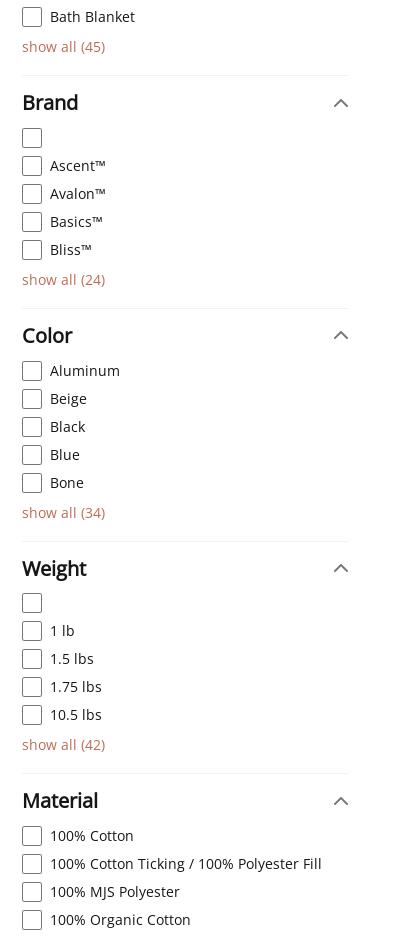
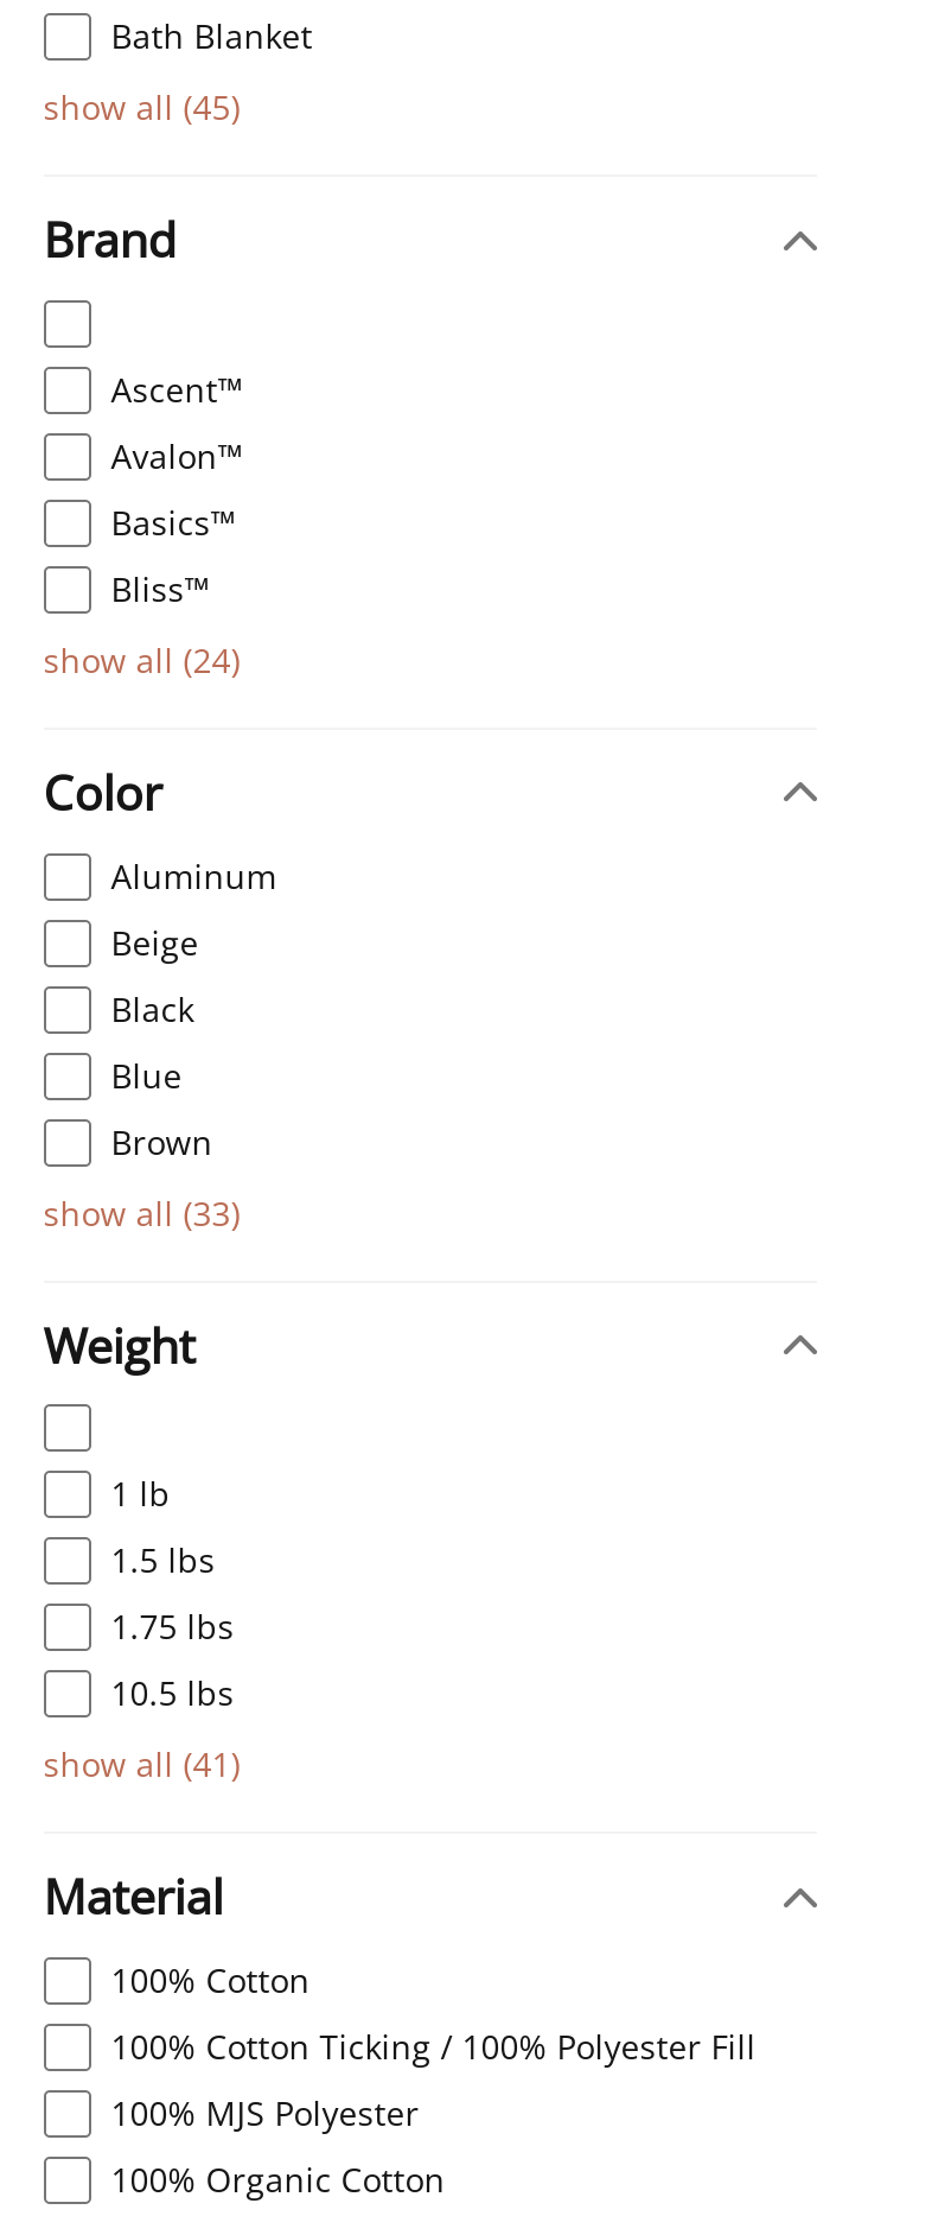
- Bone
+ Brown

- show all (34)
+ show all (33)

- show all (42)
+ show all (41)
